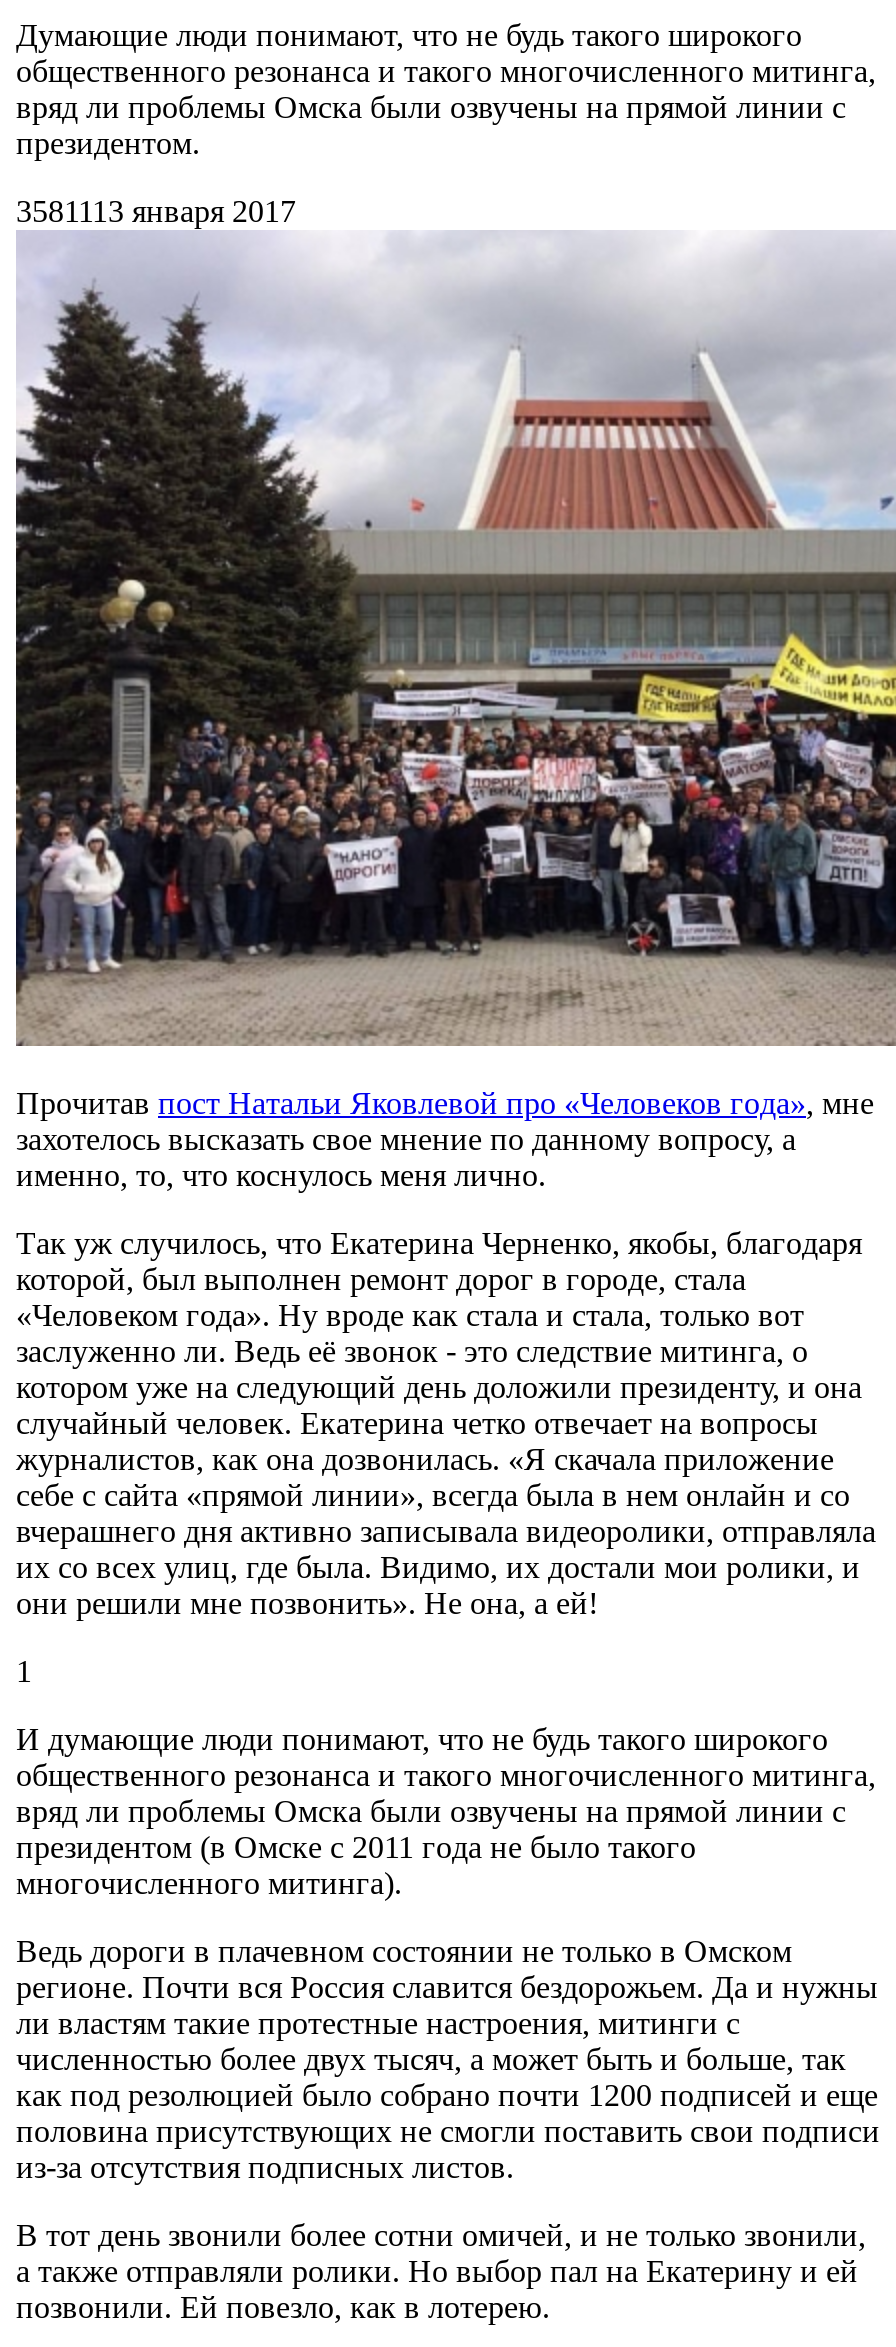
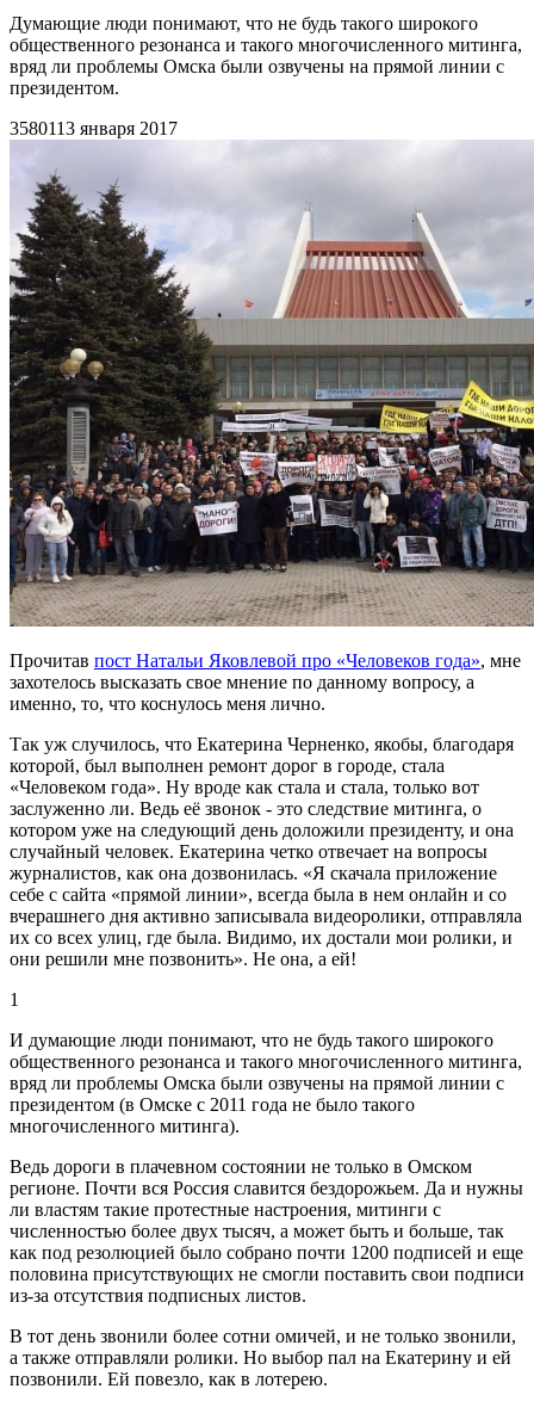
- 3581 1 13 января 2017
+ 3580 1 13 января 2017
